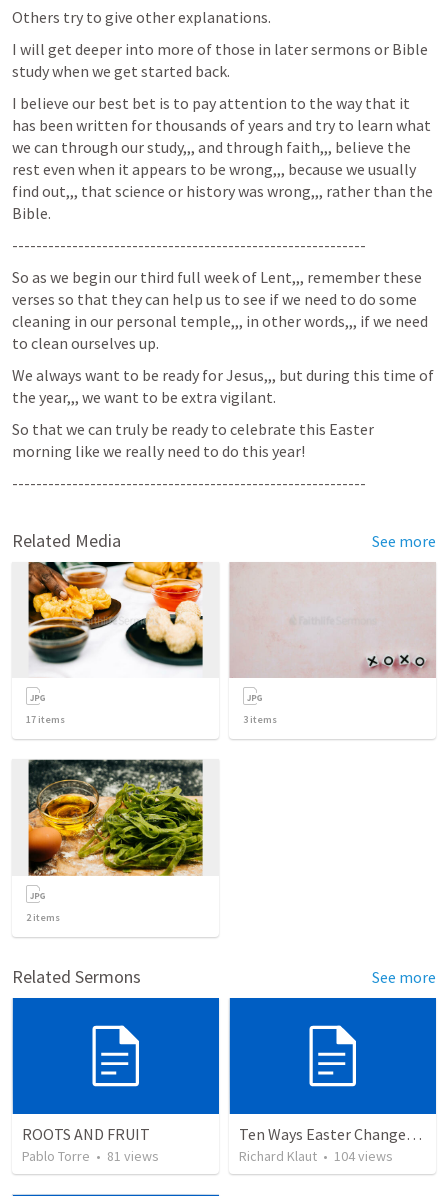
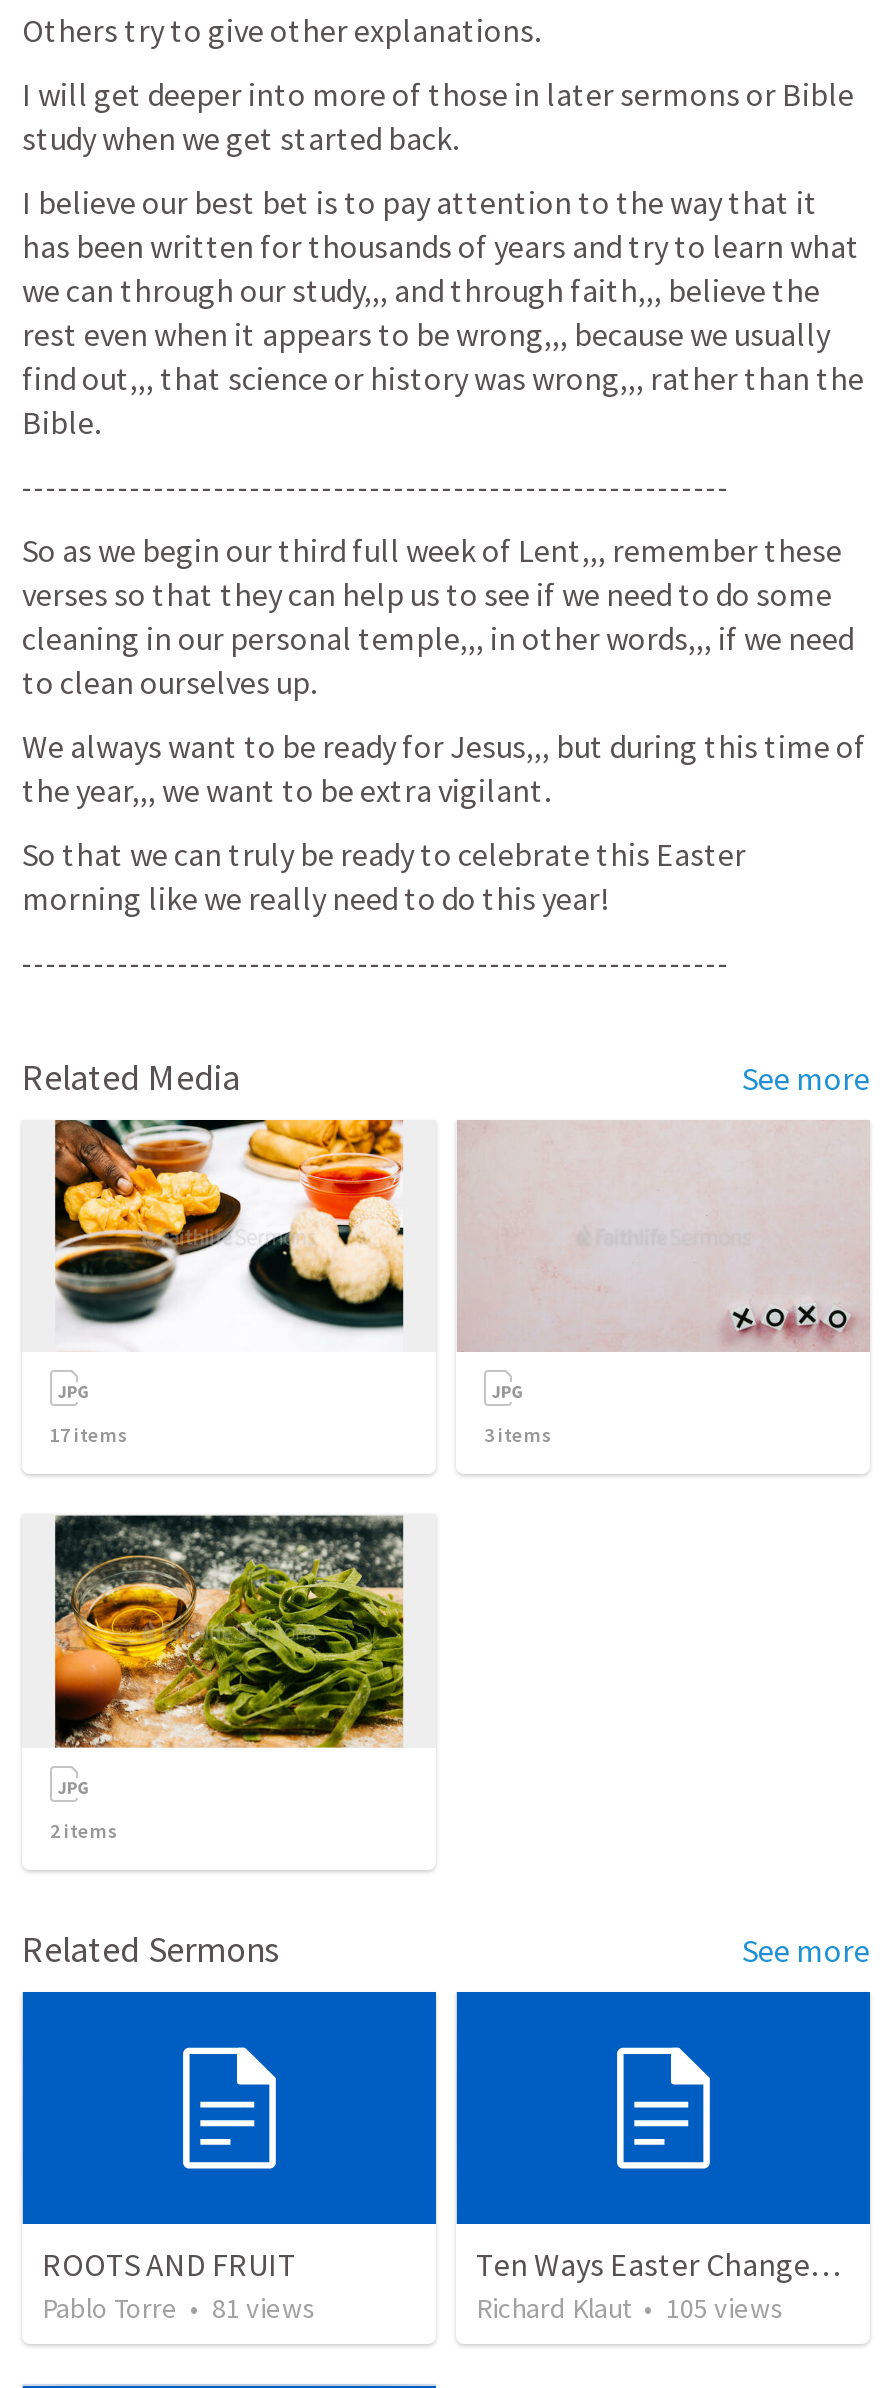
- Richard Klaut • 104 views
+ Richard Klaut • 105 views
